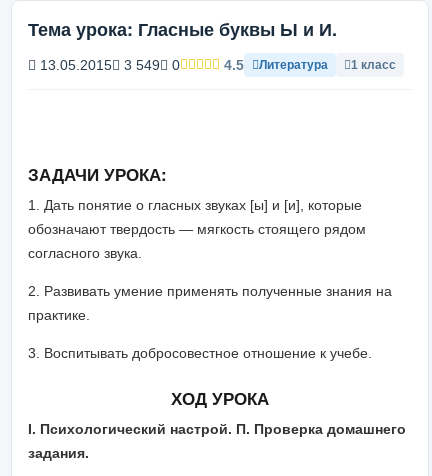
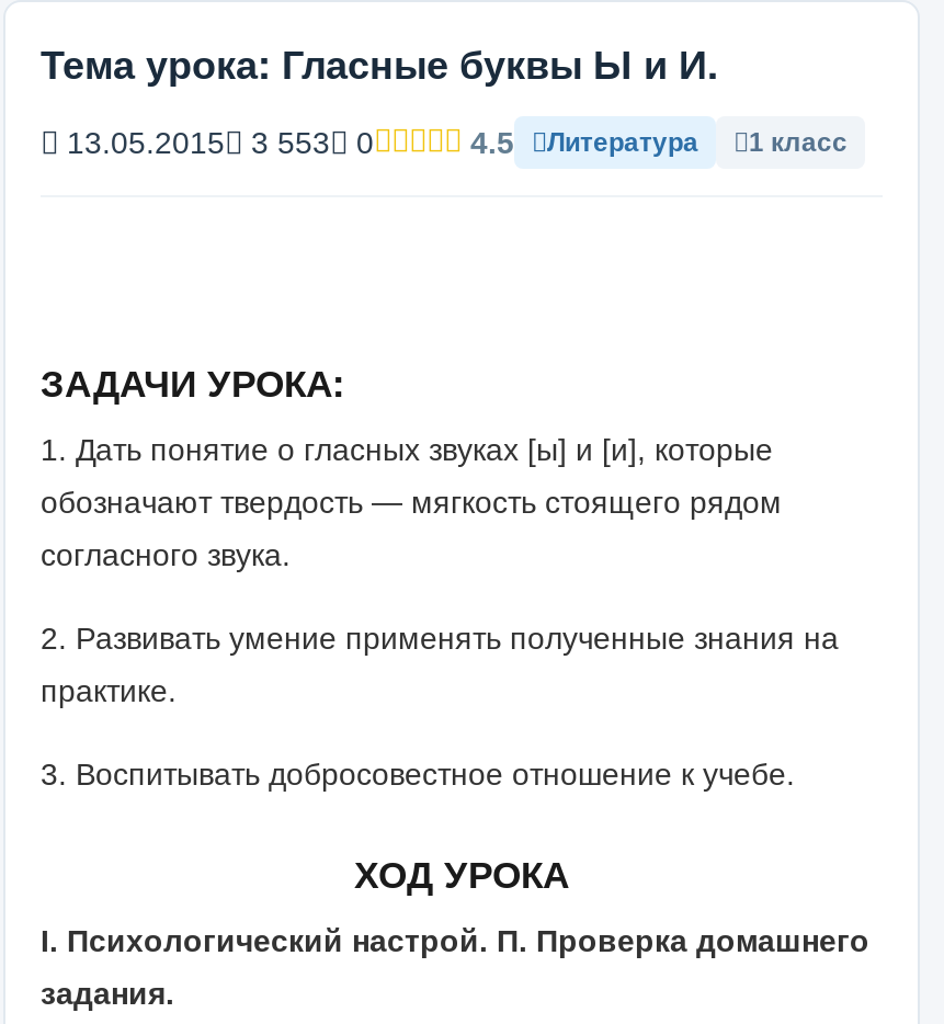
- 13.05.2015 3 549 0
+ 13.05.2015 3 553 0
